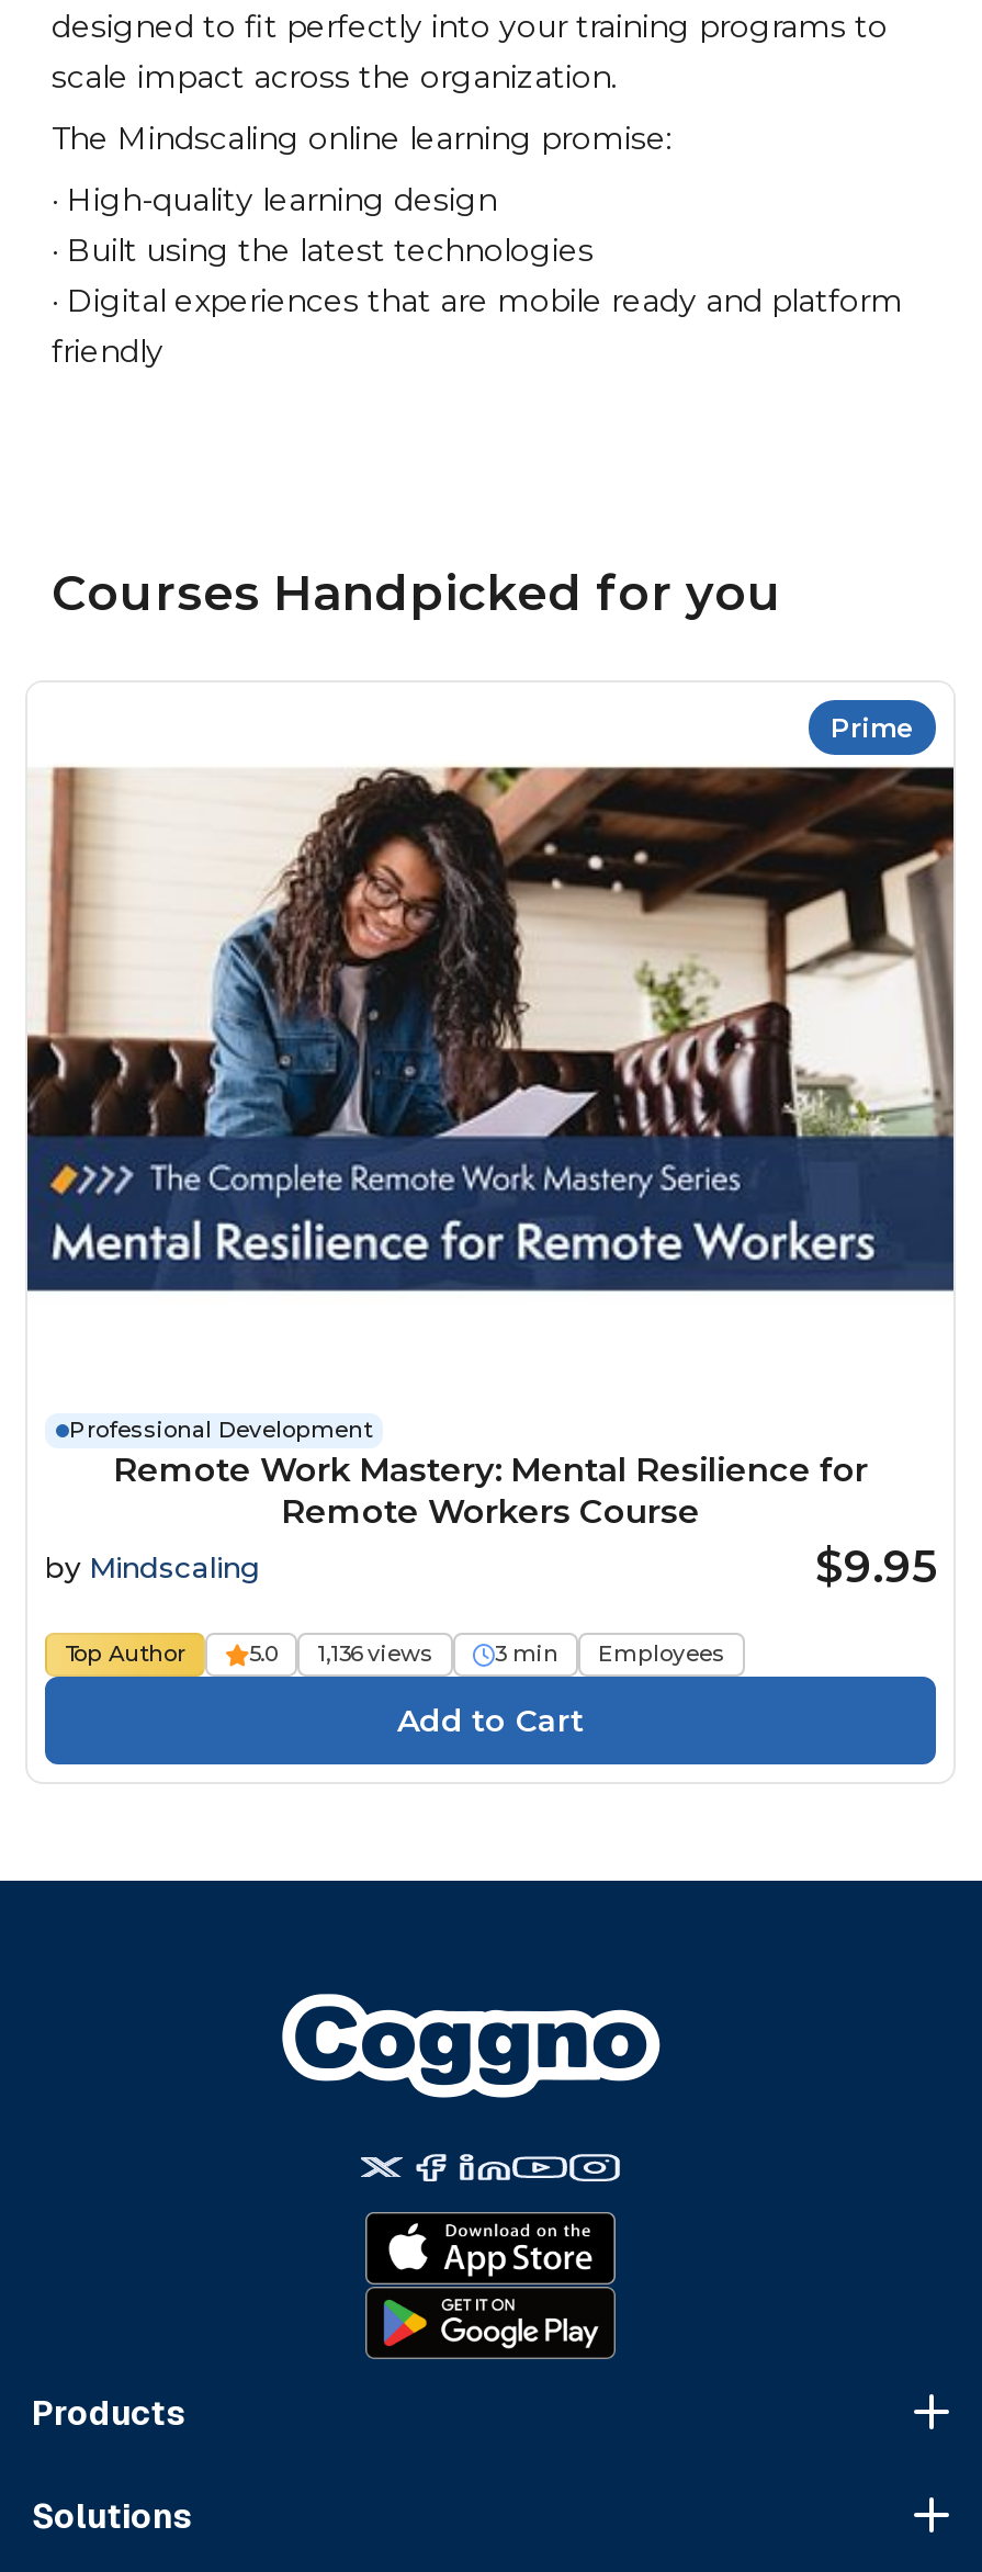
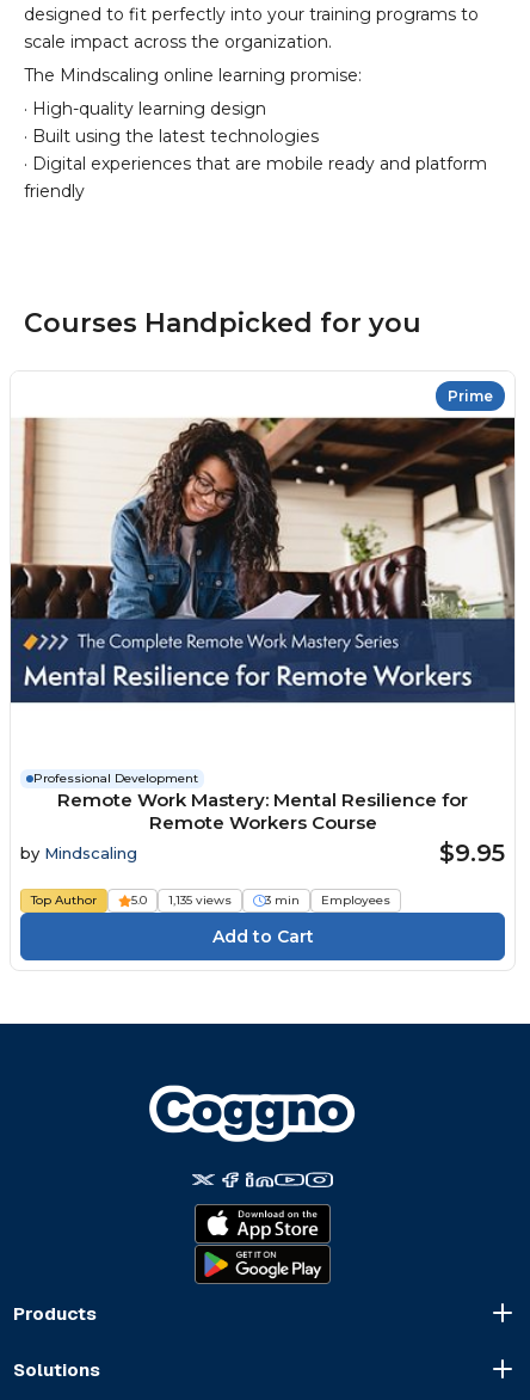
- 5.0 1,136 views
+ 5.0 1,135 views
